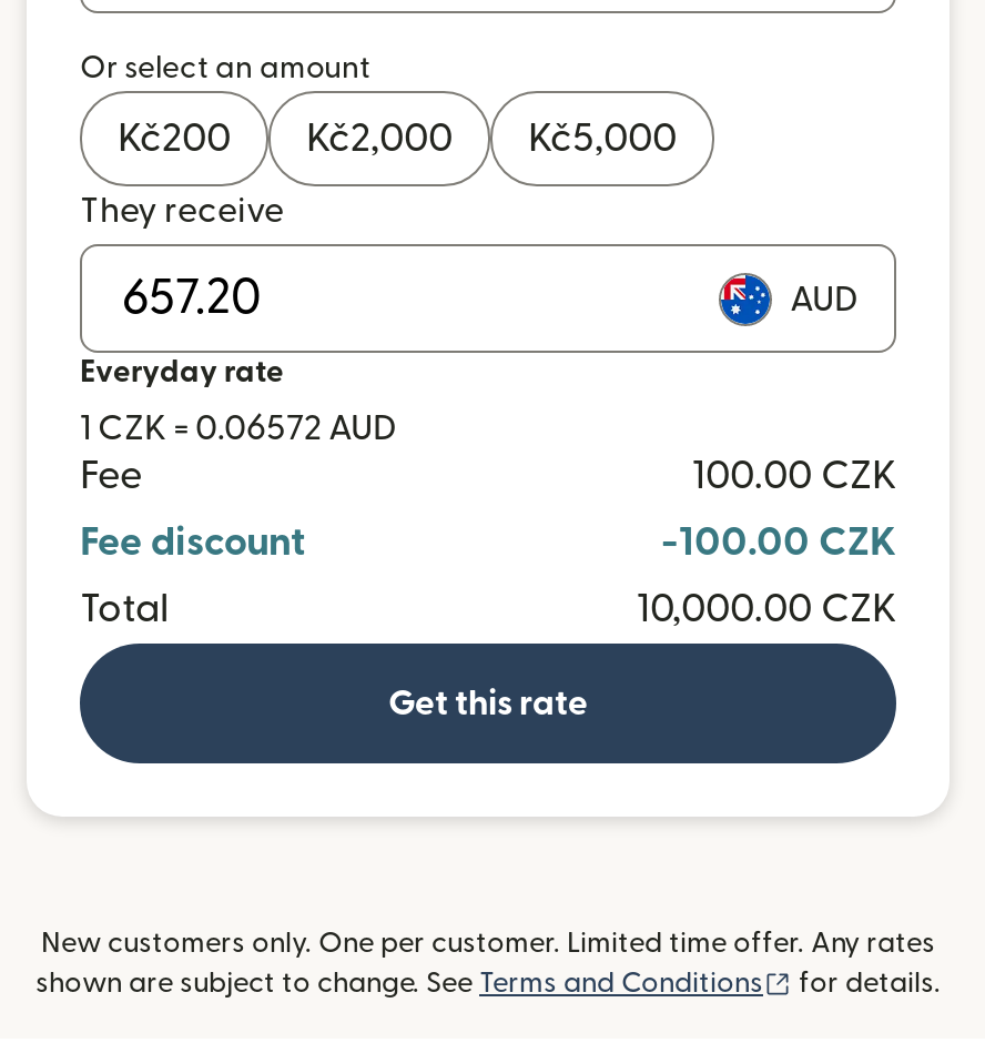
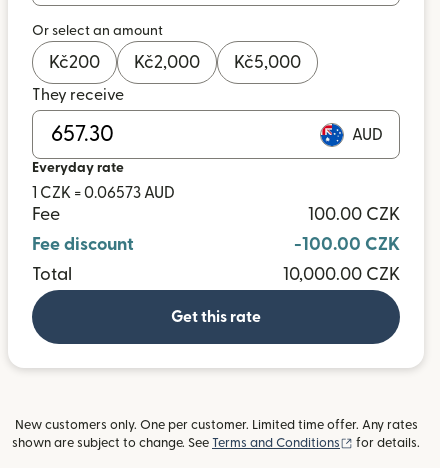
- 1 CZK = 0.06572 AUD
+ 1 CZK = 0.06573 AUD
